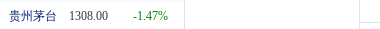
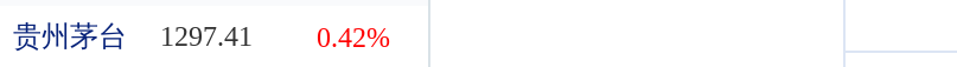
- 1308.00
+ 1297.41

- -1.47%
+ 0.42%
